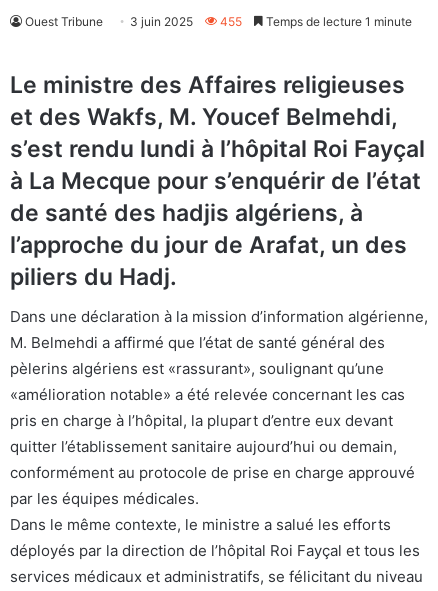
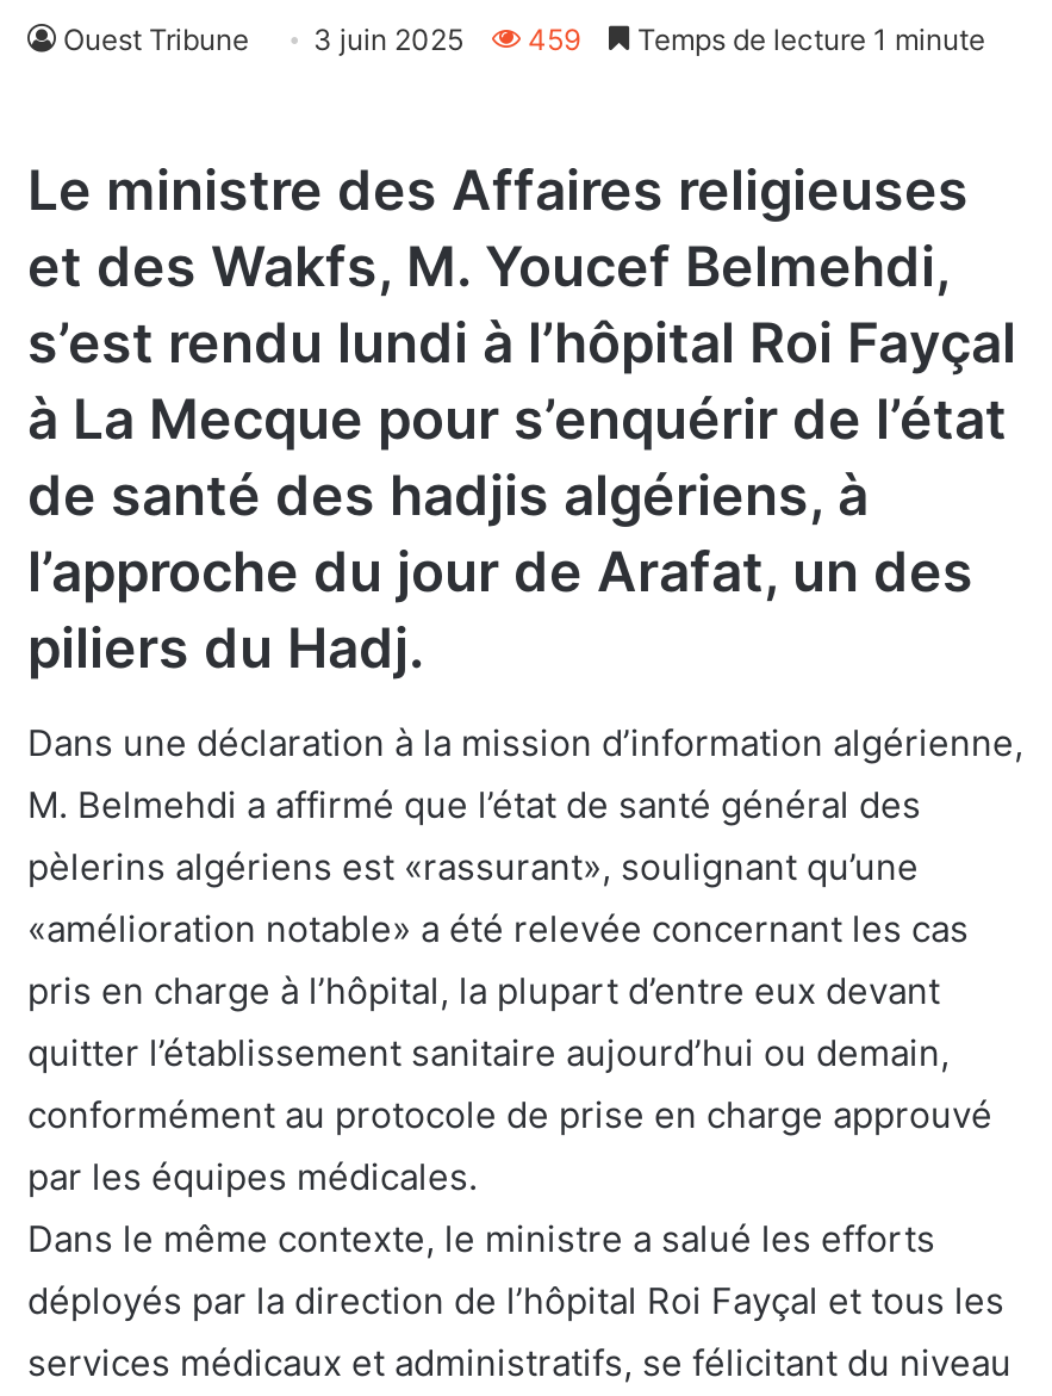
- Ouest Tribune 3 juin 2025 455 Temps de lecture 1 minute
+ Ouest Tribune 3 juin 2025 459 Temps de lecture 1 minute
